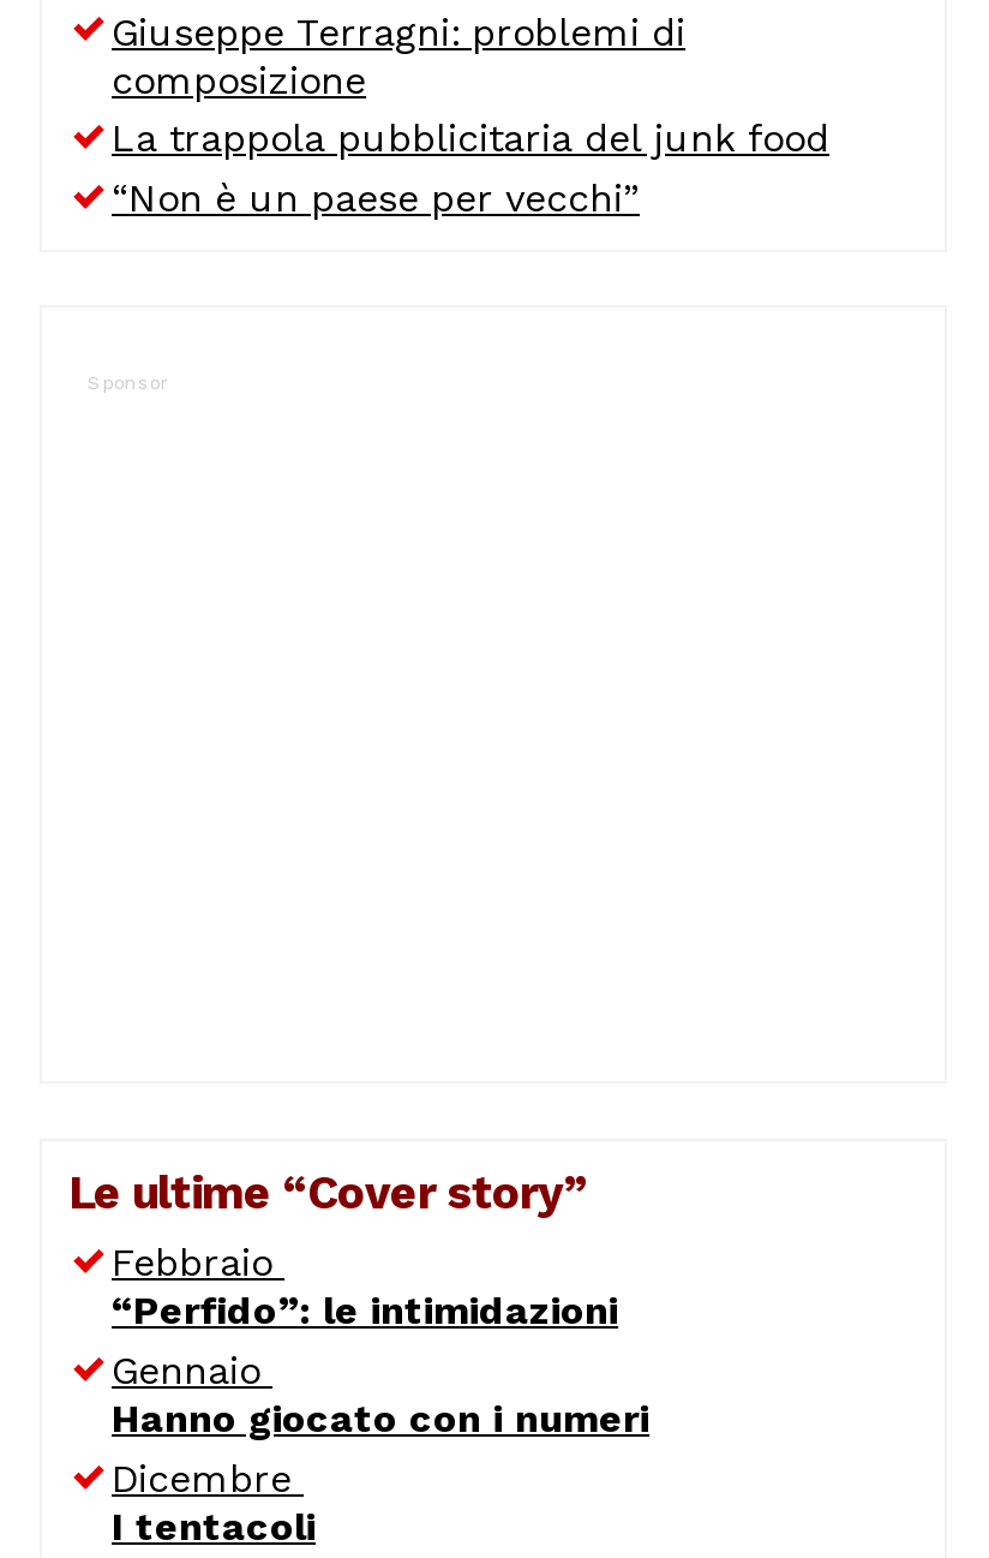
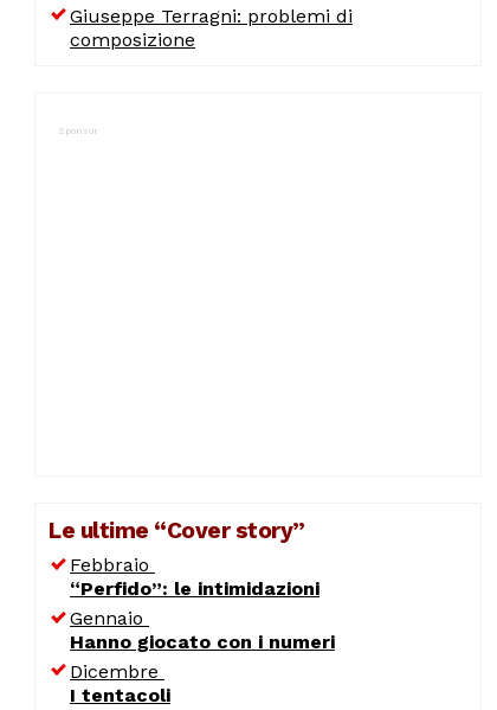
- La trappola pubblicitaria del junk food
- “Non è un paese per vecchi”
